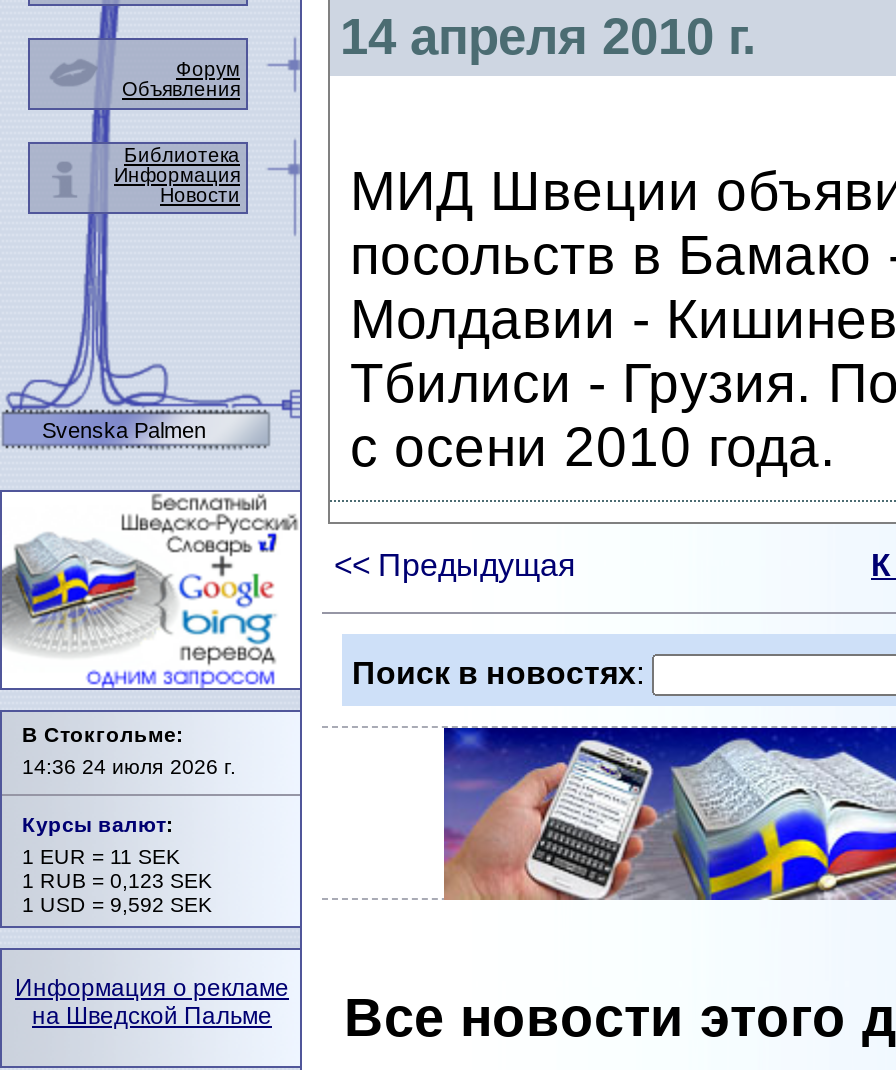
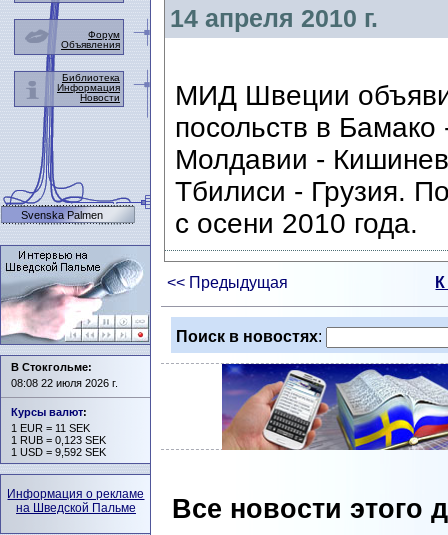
- [image]
- 14:36 24 июля 2026 г.
+ [image]
+ 08:08 22 июля 2026 г.
